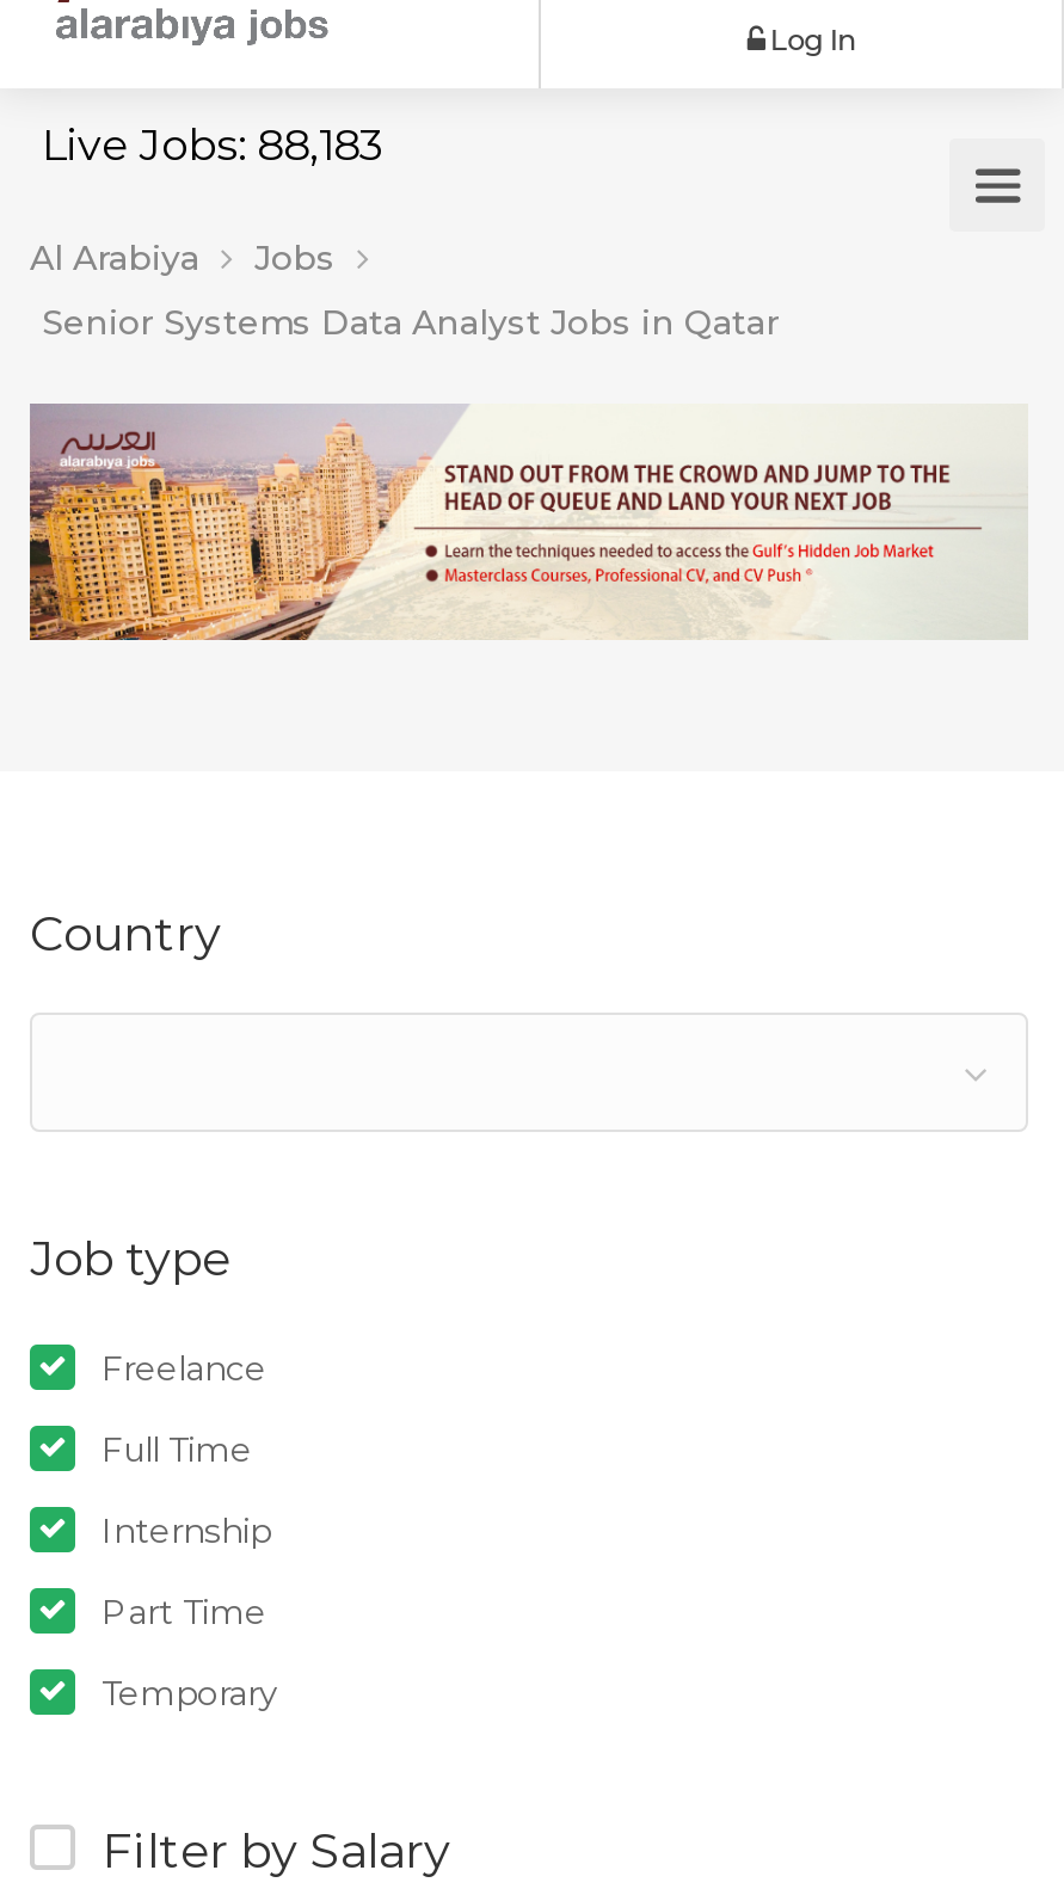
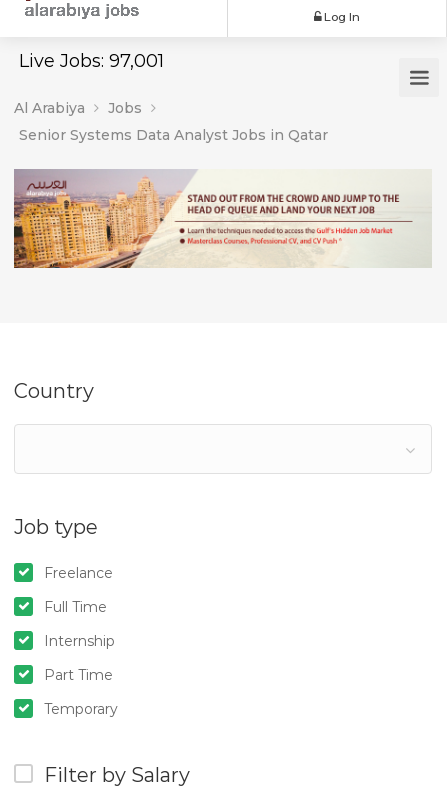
- Live Jobs: 88,183
+ Live Jobs: 97,001
